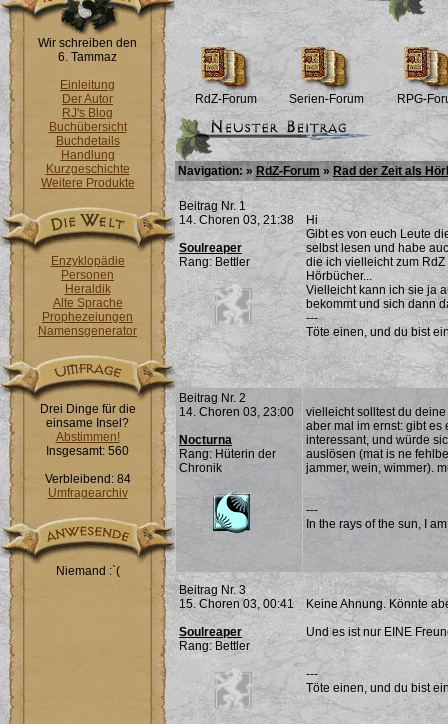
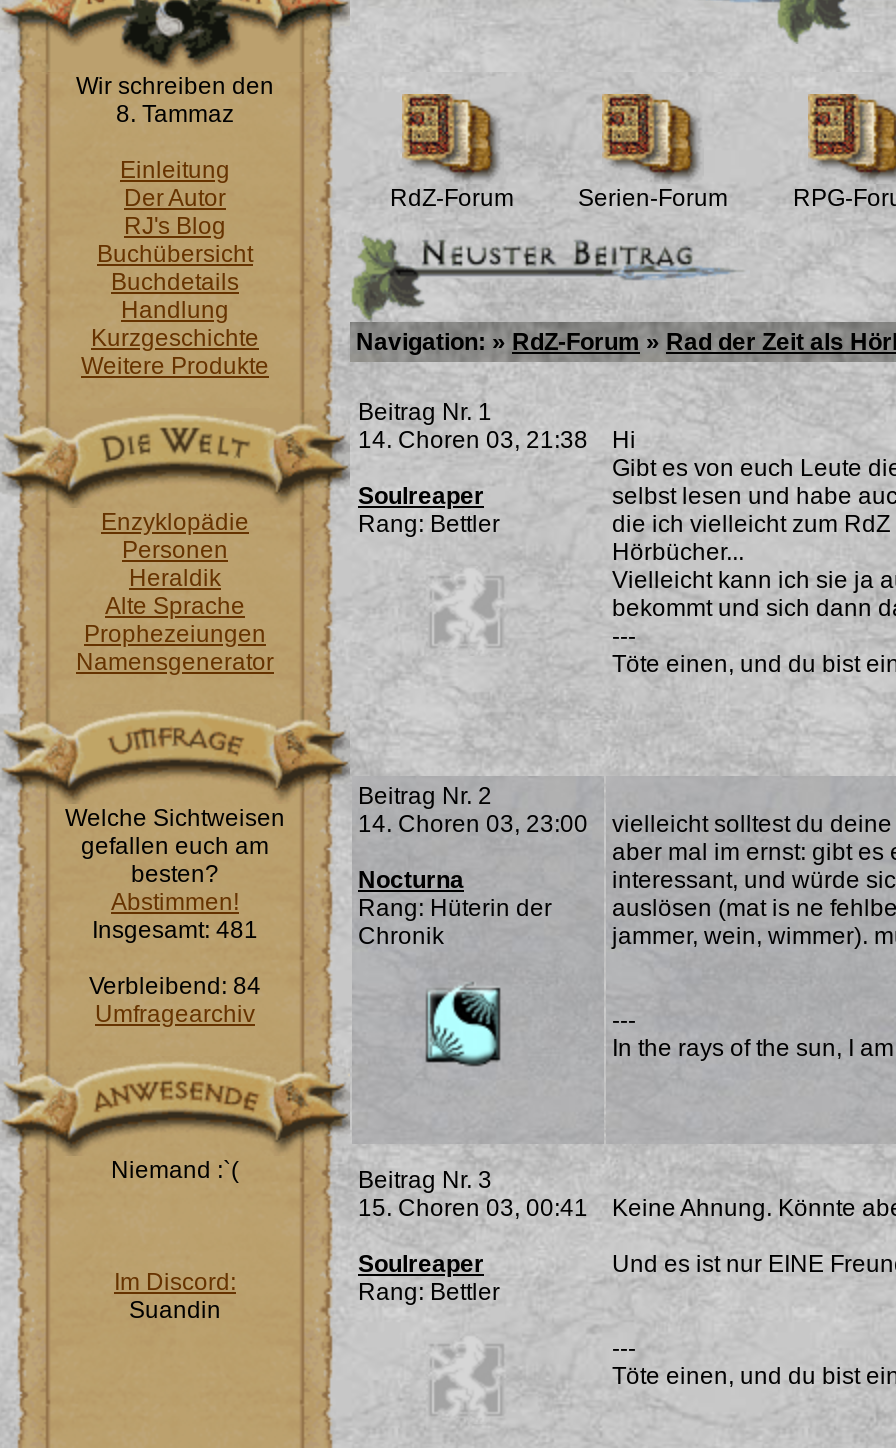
- 6. Tammaz
+ 8. Tammaz

- Drei Dinge für die
- einsame Insel?
+ Welche Sichtweisen
+ gefallen euch am
+ besten?

- Insgesamt: 560
+ Insgesamt: 481

+ Im Discord:
+ Suandin
